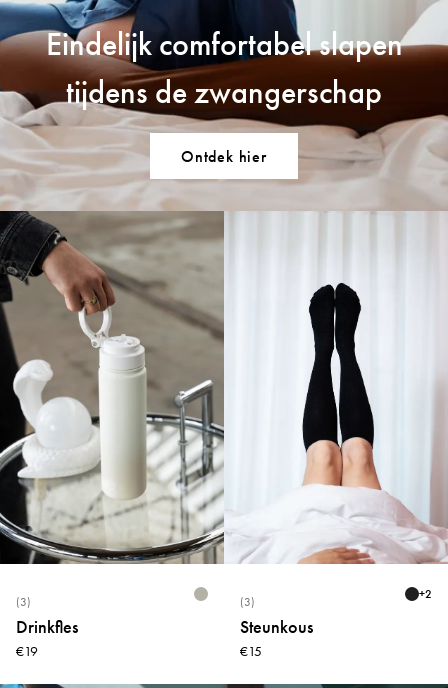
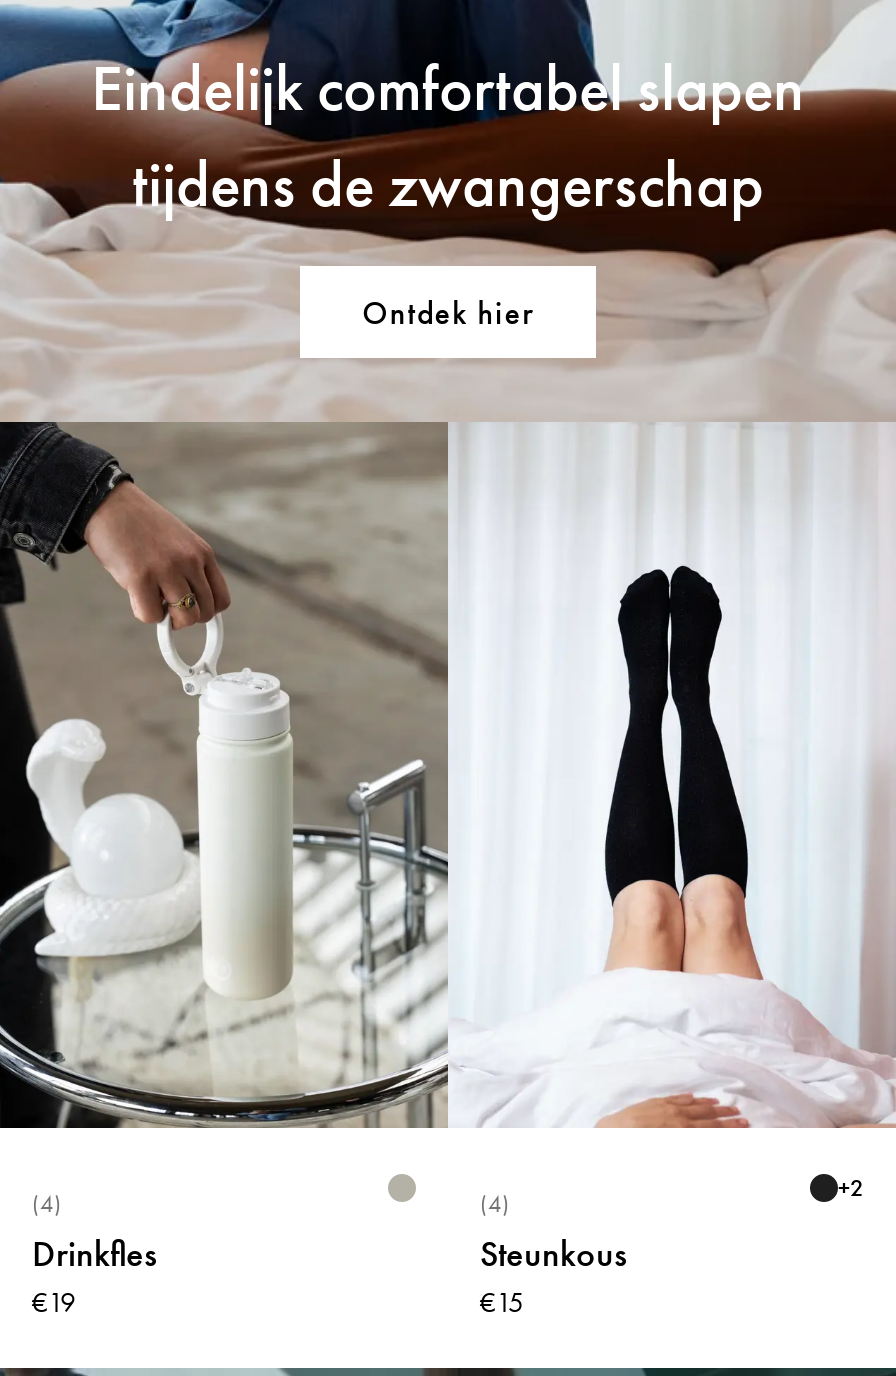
- (3)
+ (4)

- (3)
+ (4)
